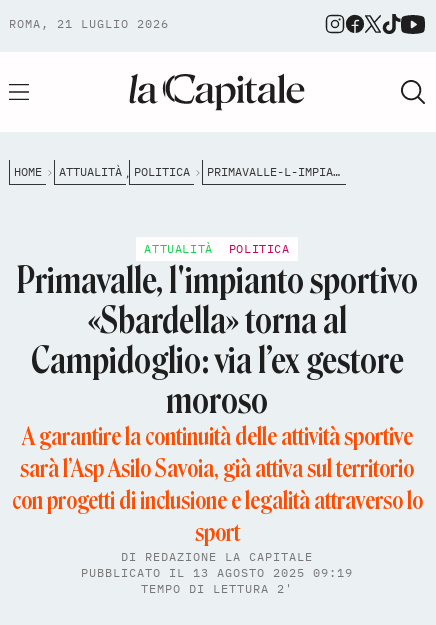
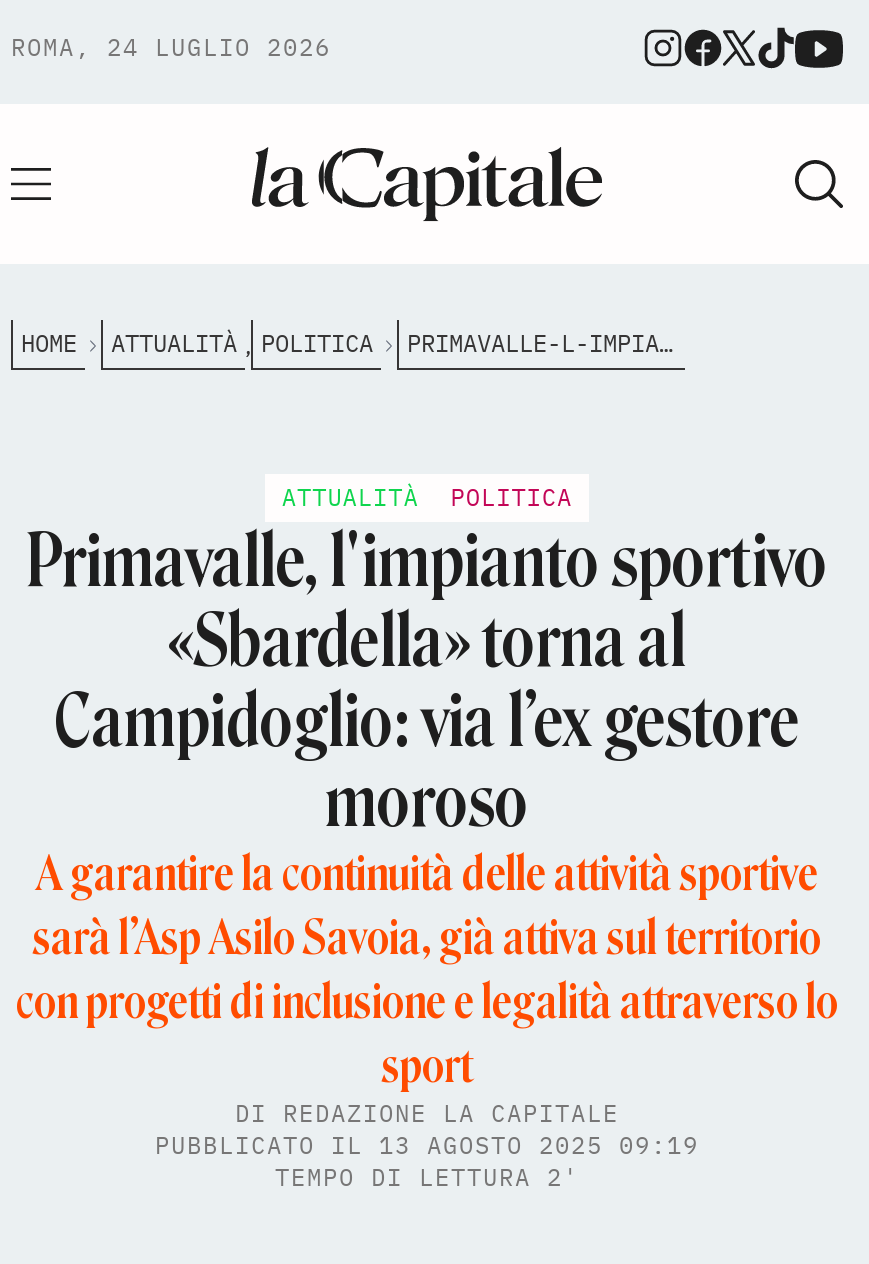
- ROMA, 21 LUGLIO 2026
+ ROMA, 24 LUGLIO 2026
